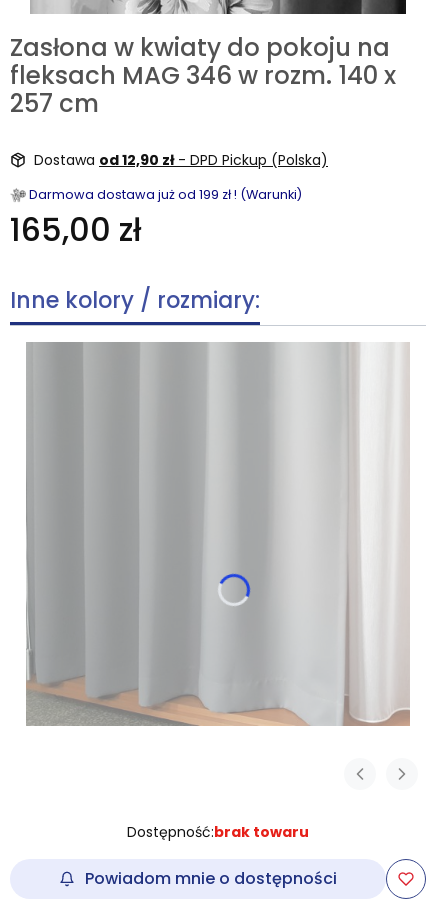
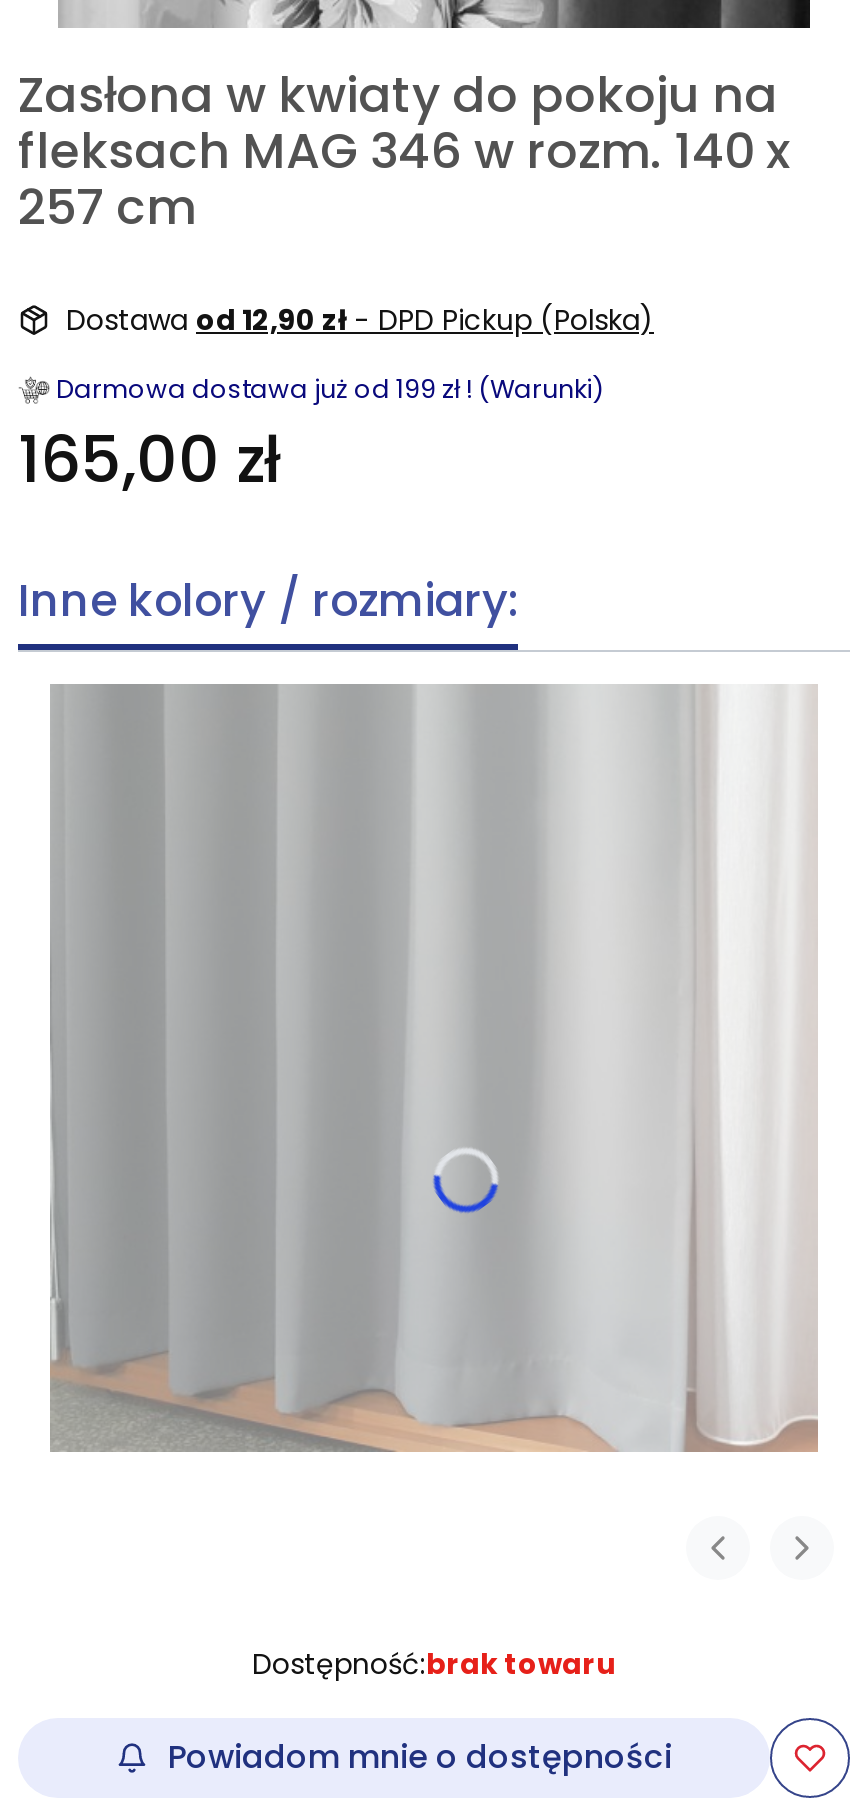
- [image]
+ [image]
